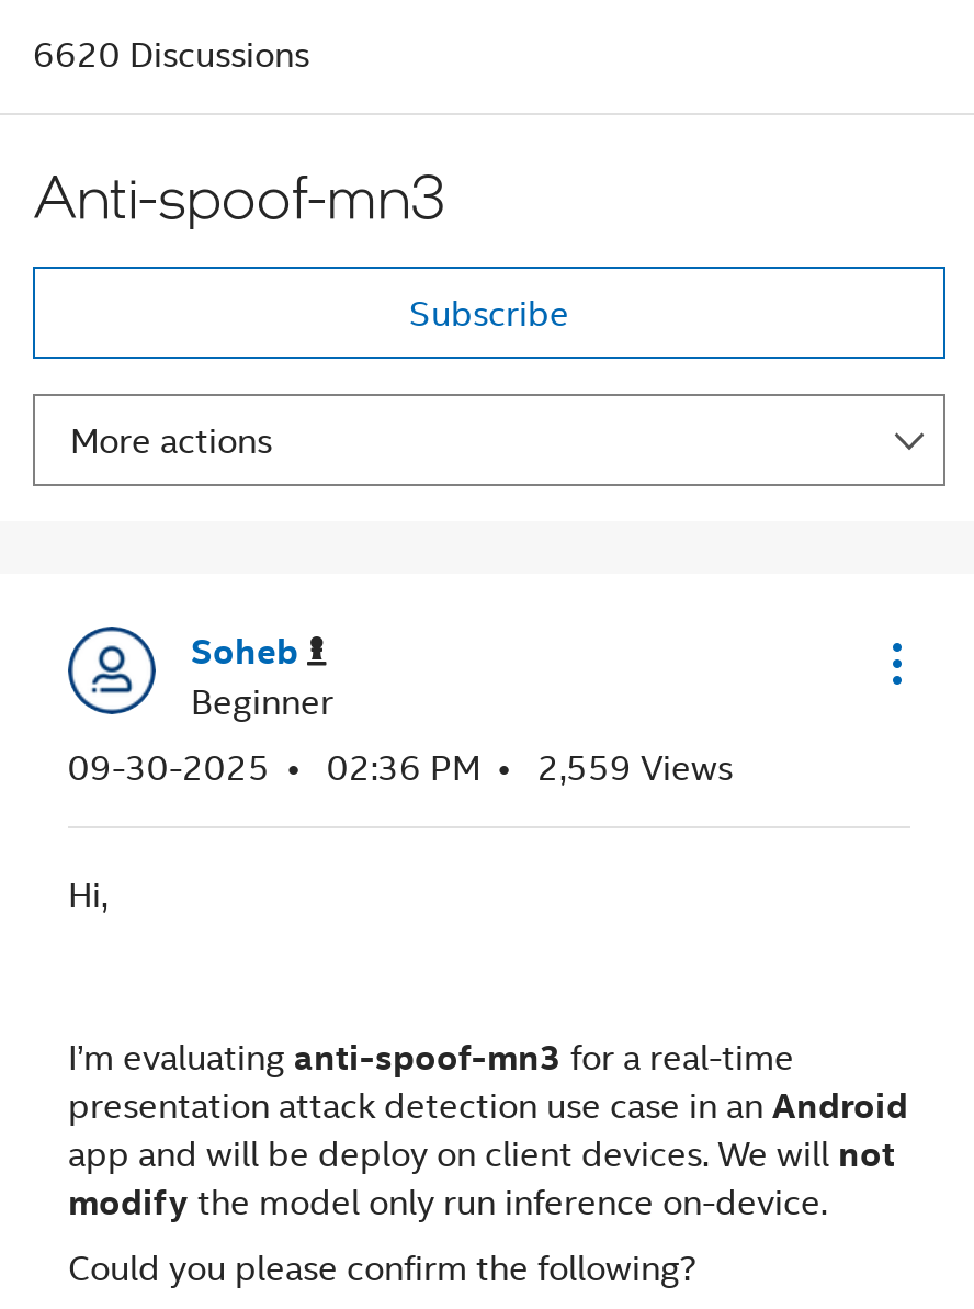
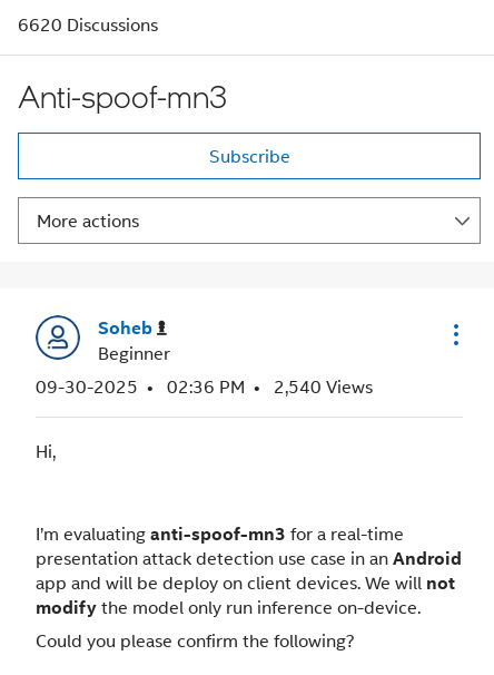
- 09-30-2025 02:36 PM 2,559 Views
+ 09-30-2025 02:36 PM 2,540 Views
